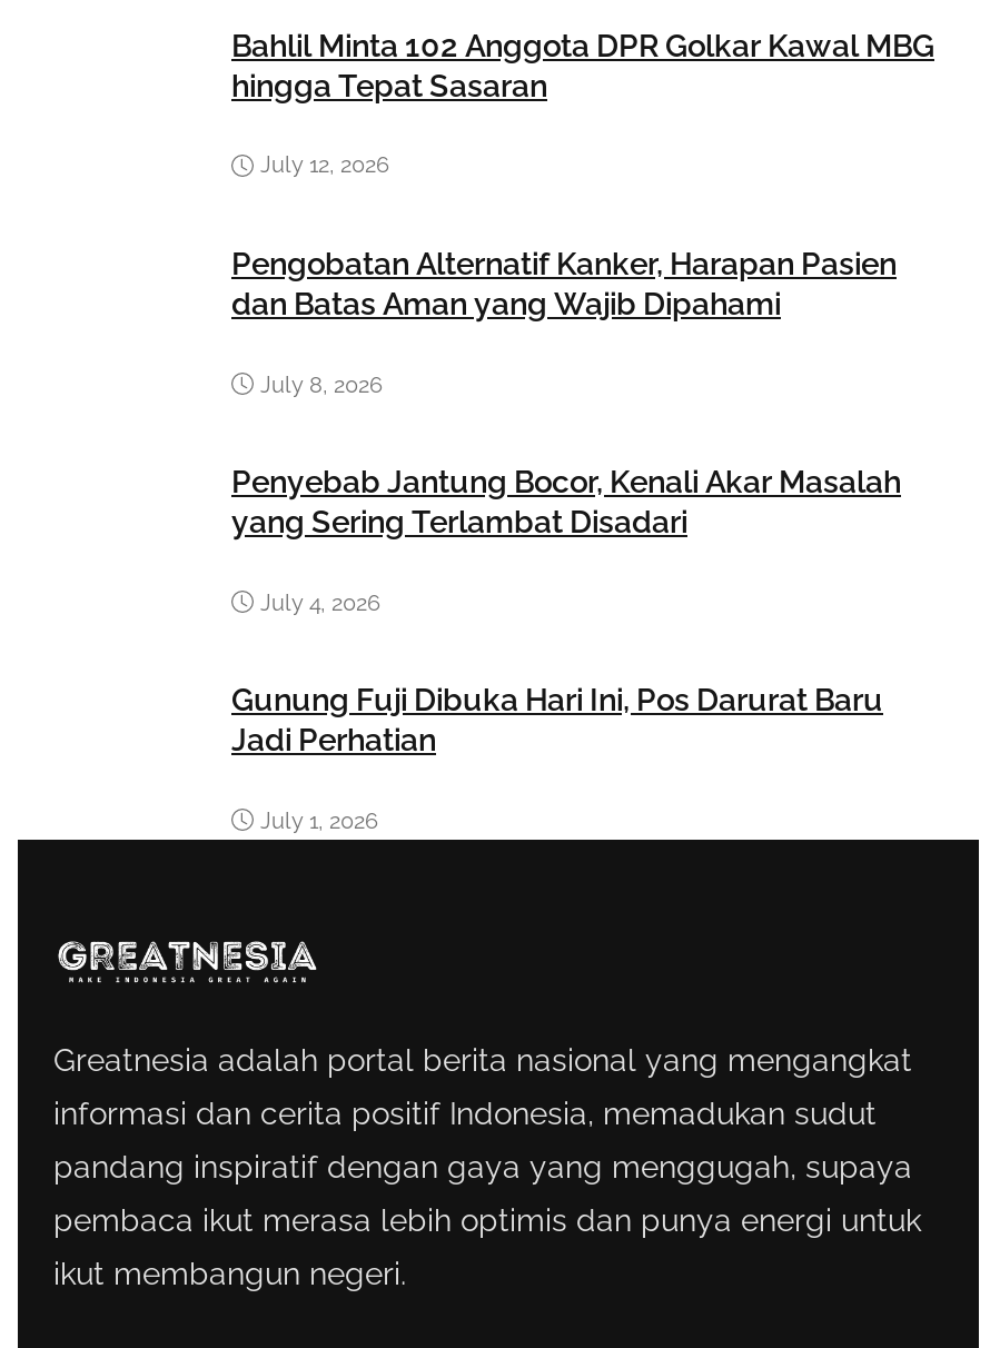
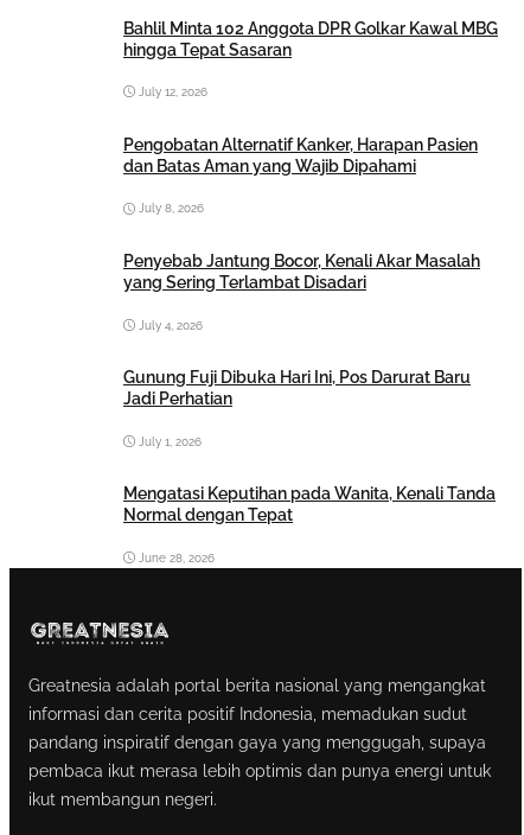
+ Mengatasi Keputihan pada Wanita, Kenali Tanda
+ Normal dengan Tepat
+ June 28, 2026
